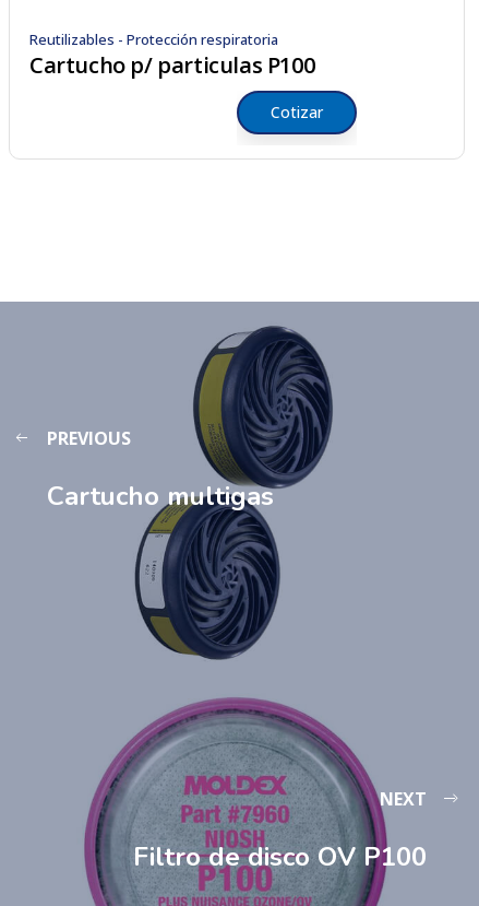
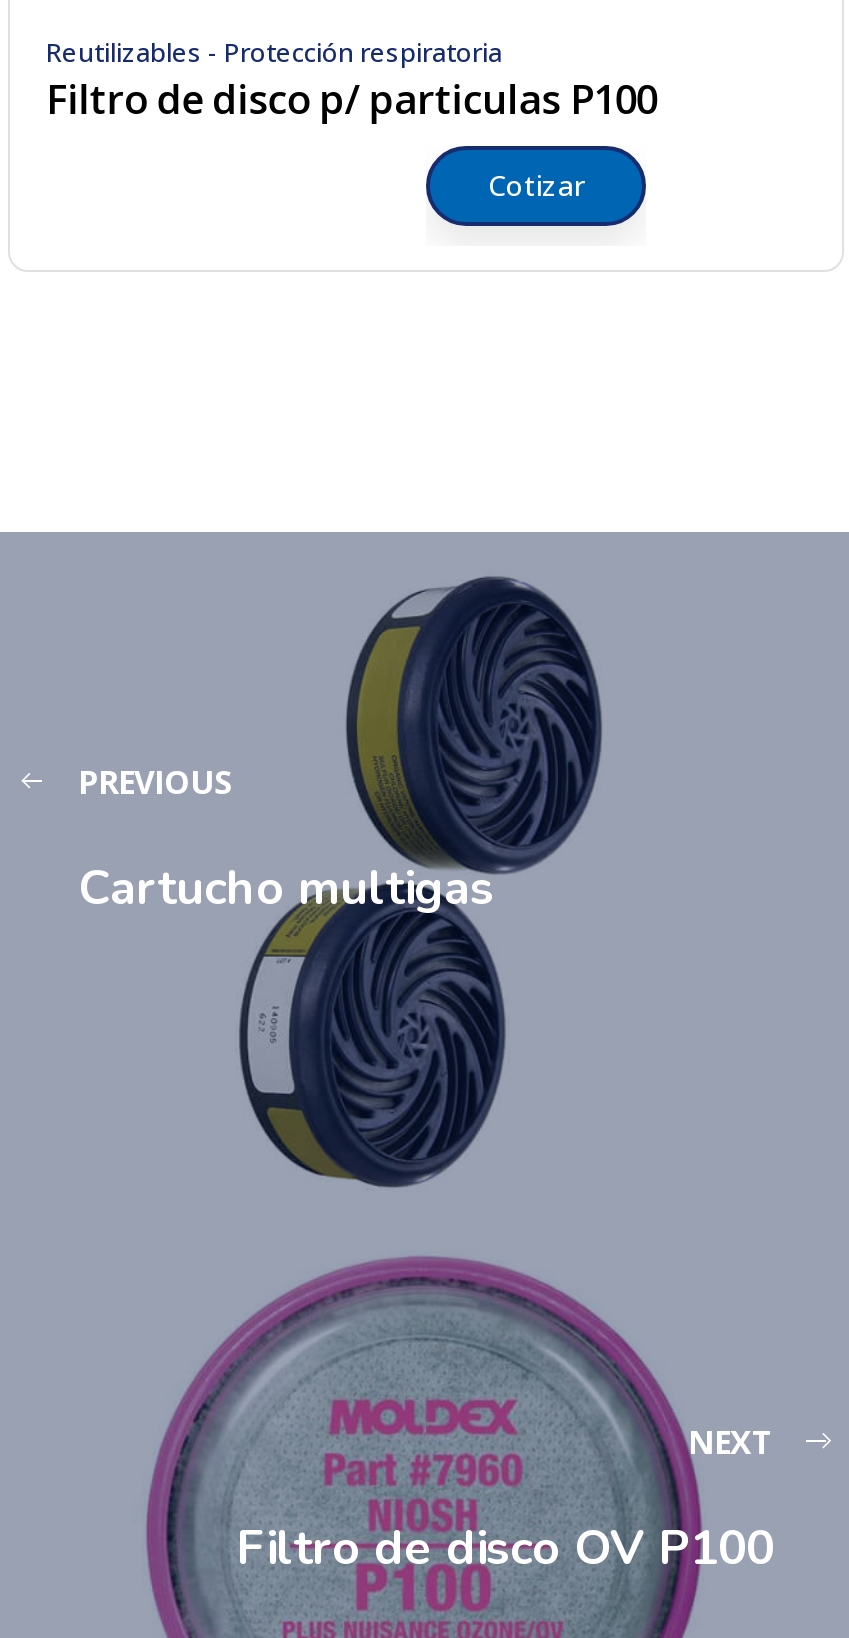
- Cartucho p/ particulas P100
+ Filtro de disco p/ particulas P100
